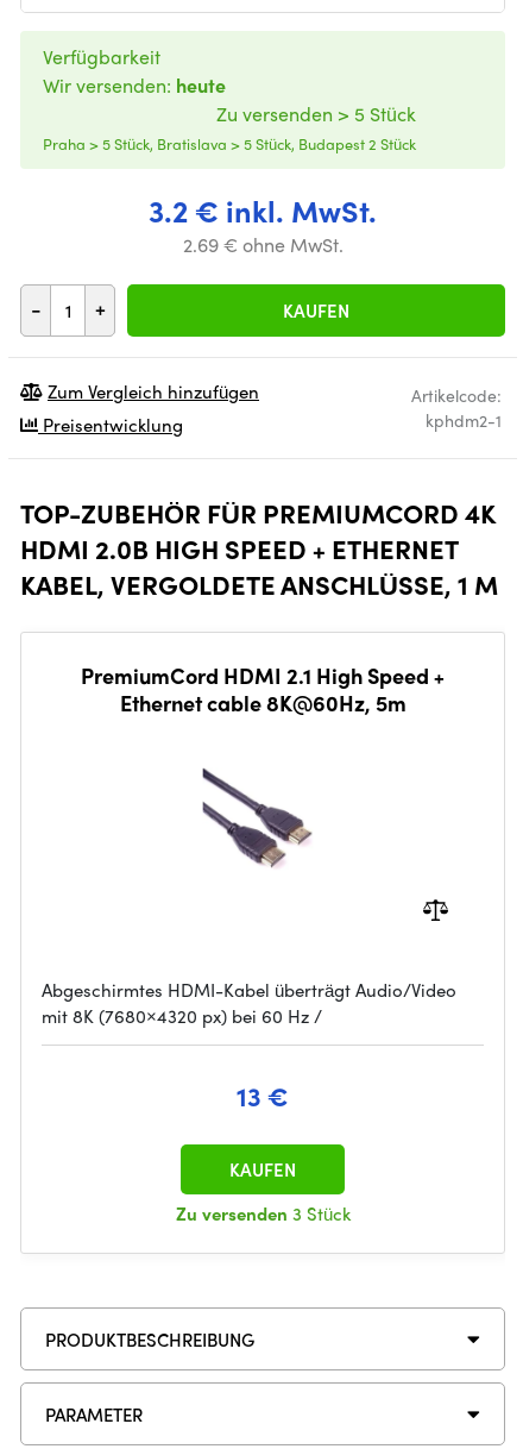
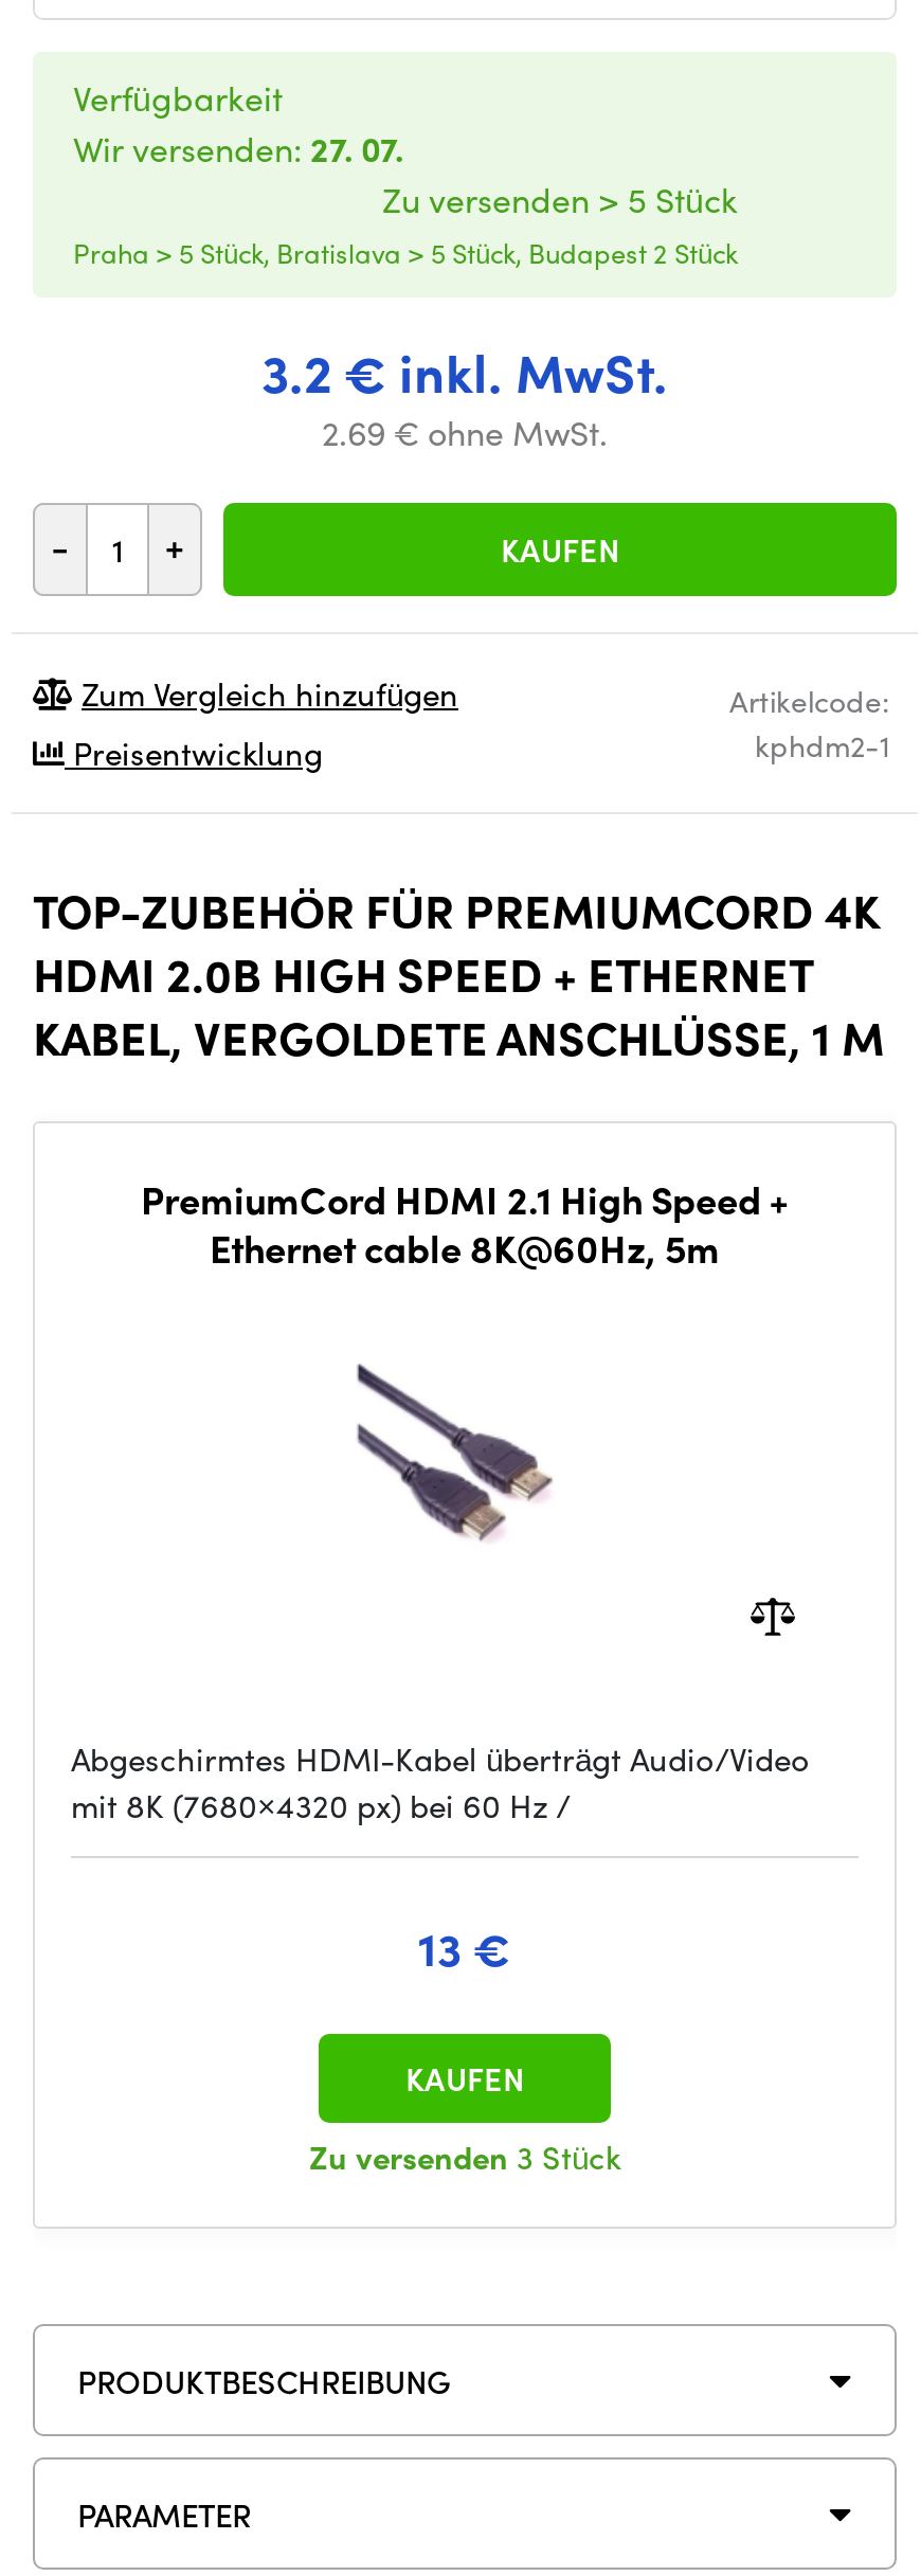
- Wir versenden: heute
+ Wir versenden: 27. 07.
